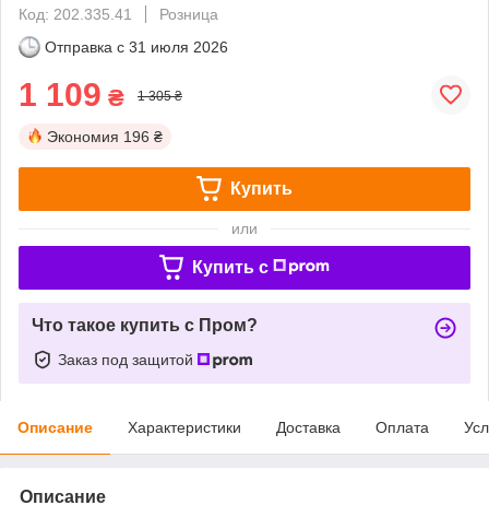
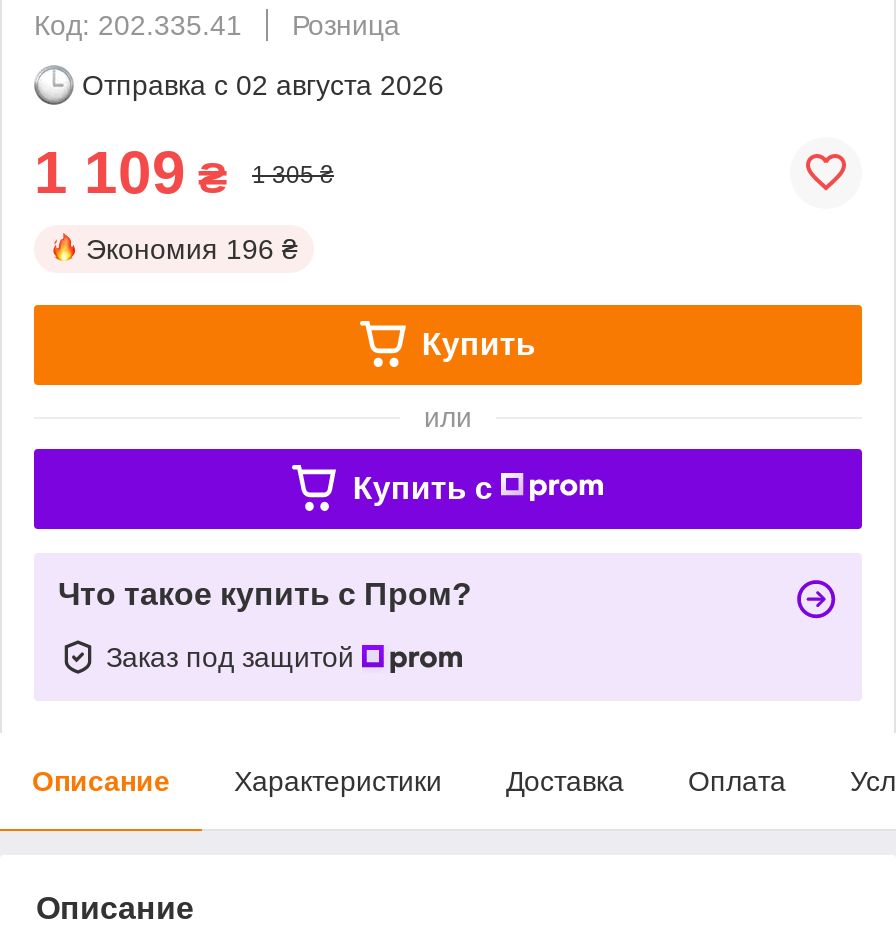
- Отправка с 31 июля 2026
+ Отправка с 02 августа 2026
